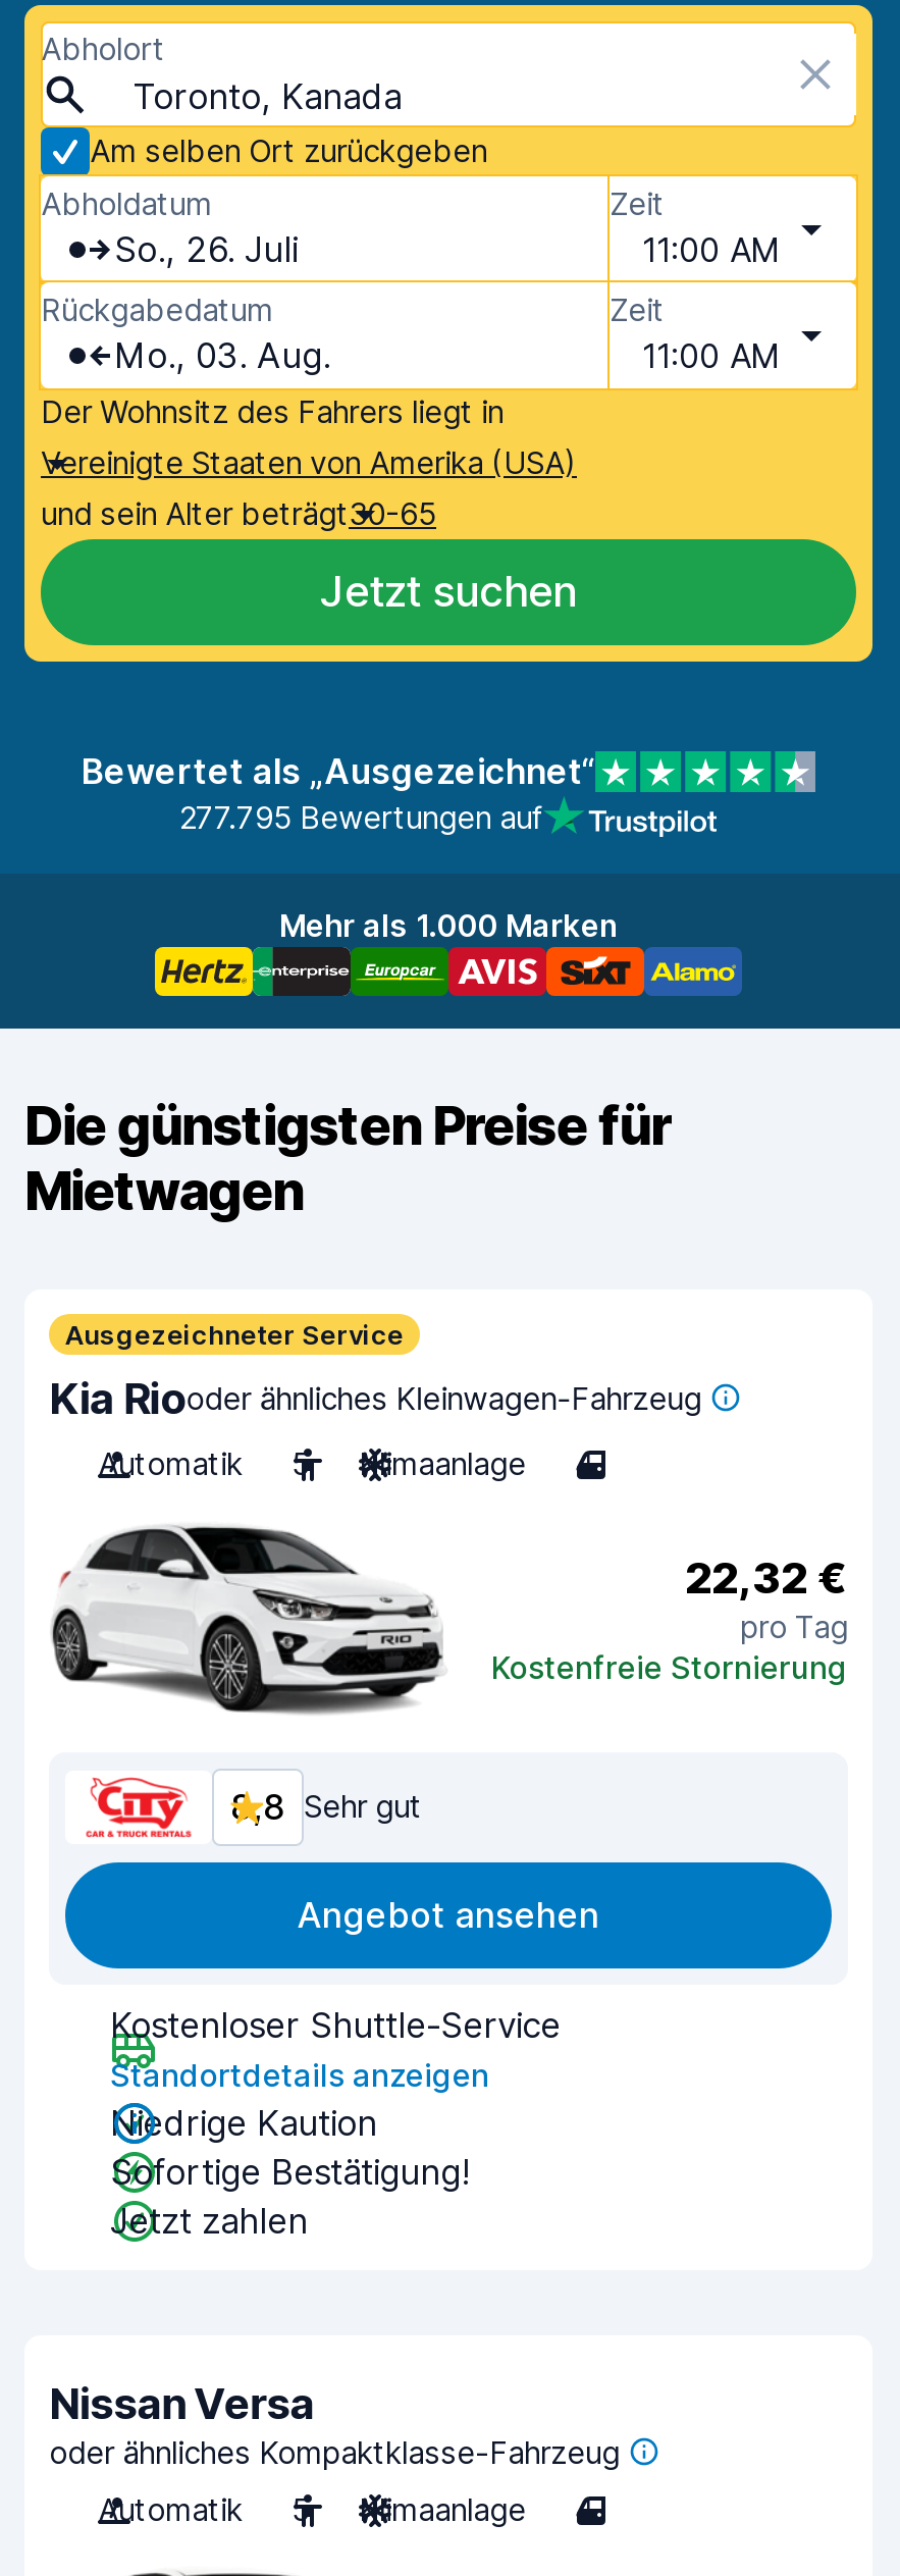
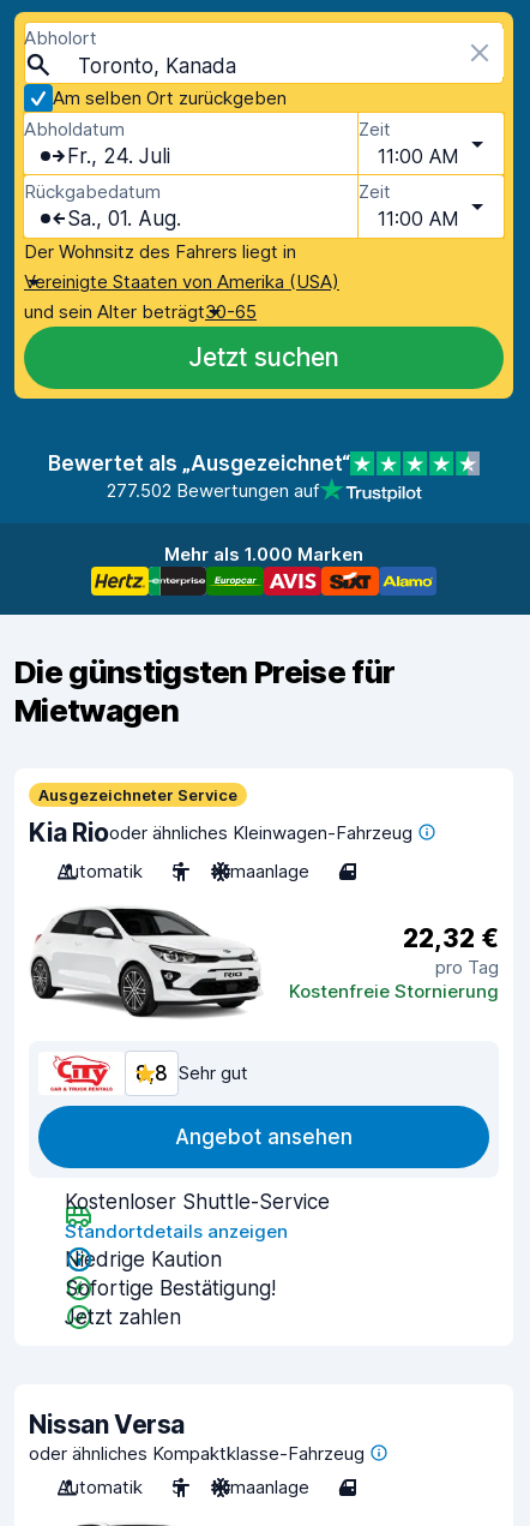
- So., 26. Juli
+ Fr., 24. Juli

- Mo., 03. Aug.
+ Sa., 01. Aug.

- 277.795 Bewertungen auf
+ 277.502 Bewertungen auf
